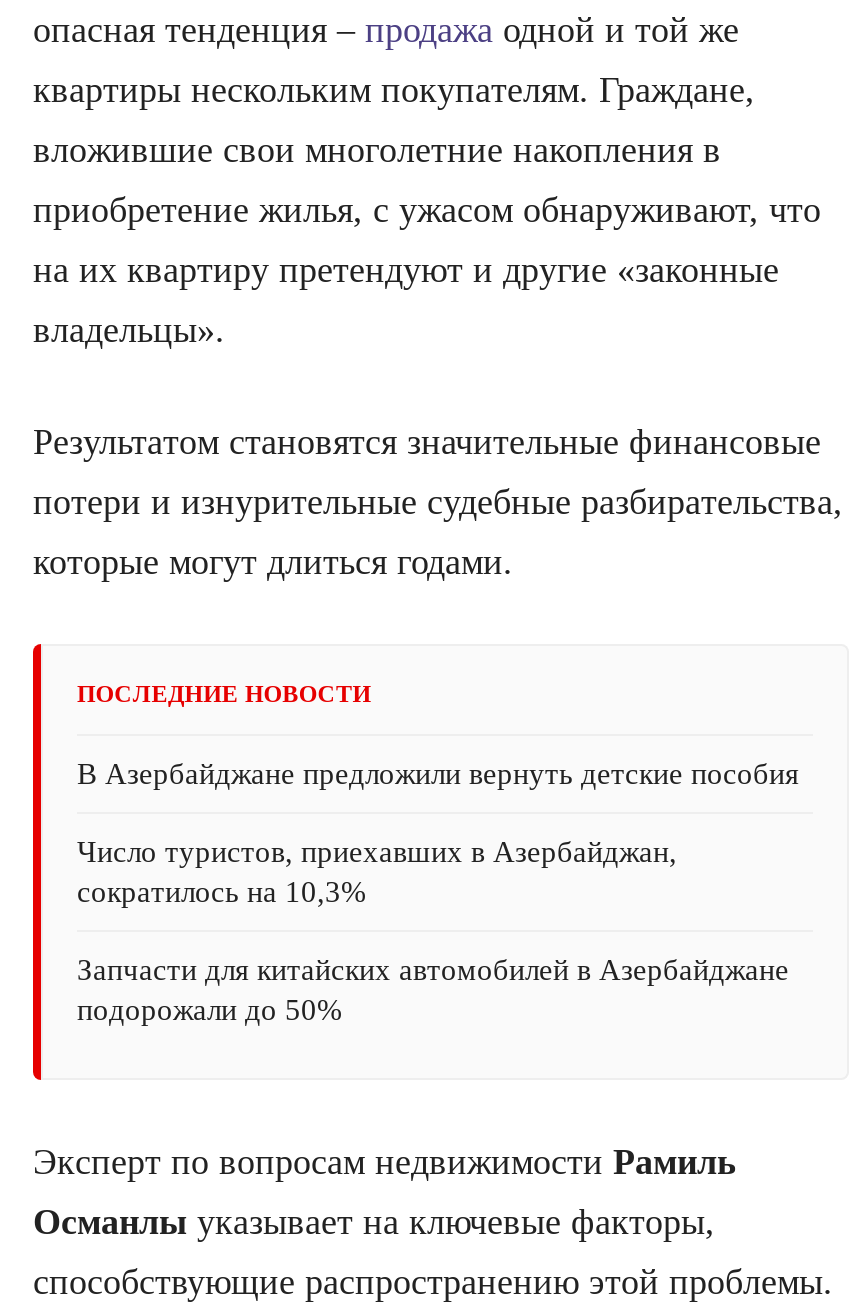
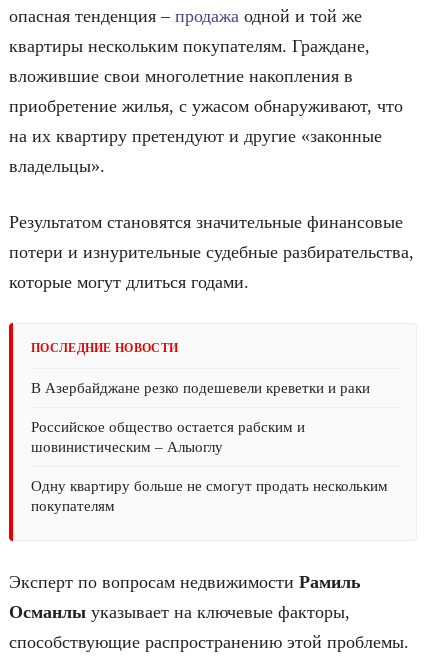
- В Азербайджане предложили вернуть детские пособия
+ В Азербайджане резко подешевели креветки и раки

- Число туристов, приехавших в Азербайджан,
- сократилось на 10,3%
+ Российское общество остается рабским и
+ шовинистическим – Алыоглу

- Запчасти для китайских автомобилей в Азербайджане
- подорожали до 50%
+ Одну квартиру больше не смогут продать нескольким
+ покупателям
